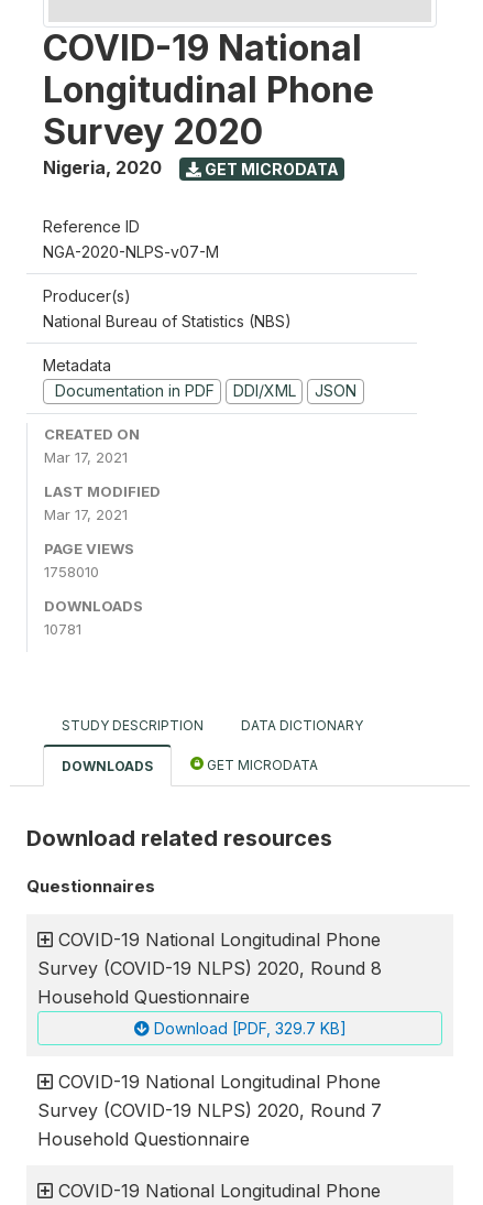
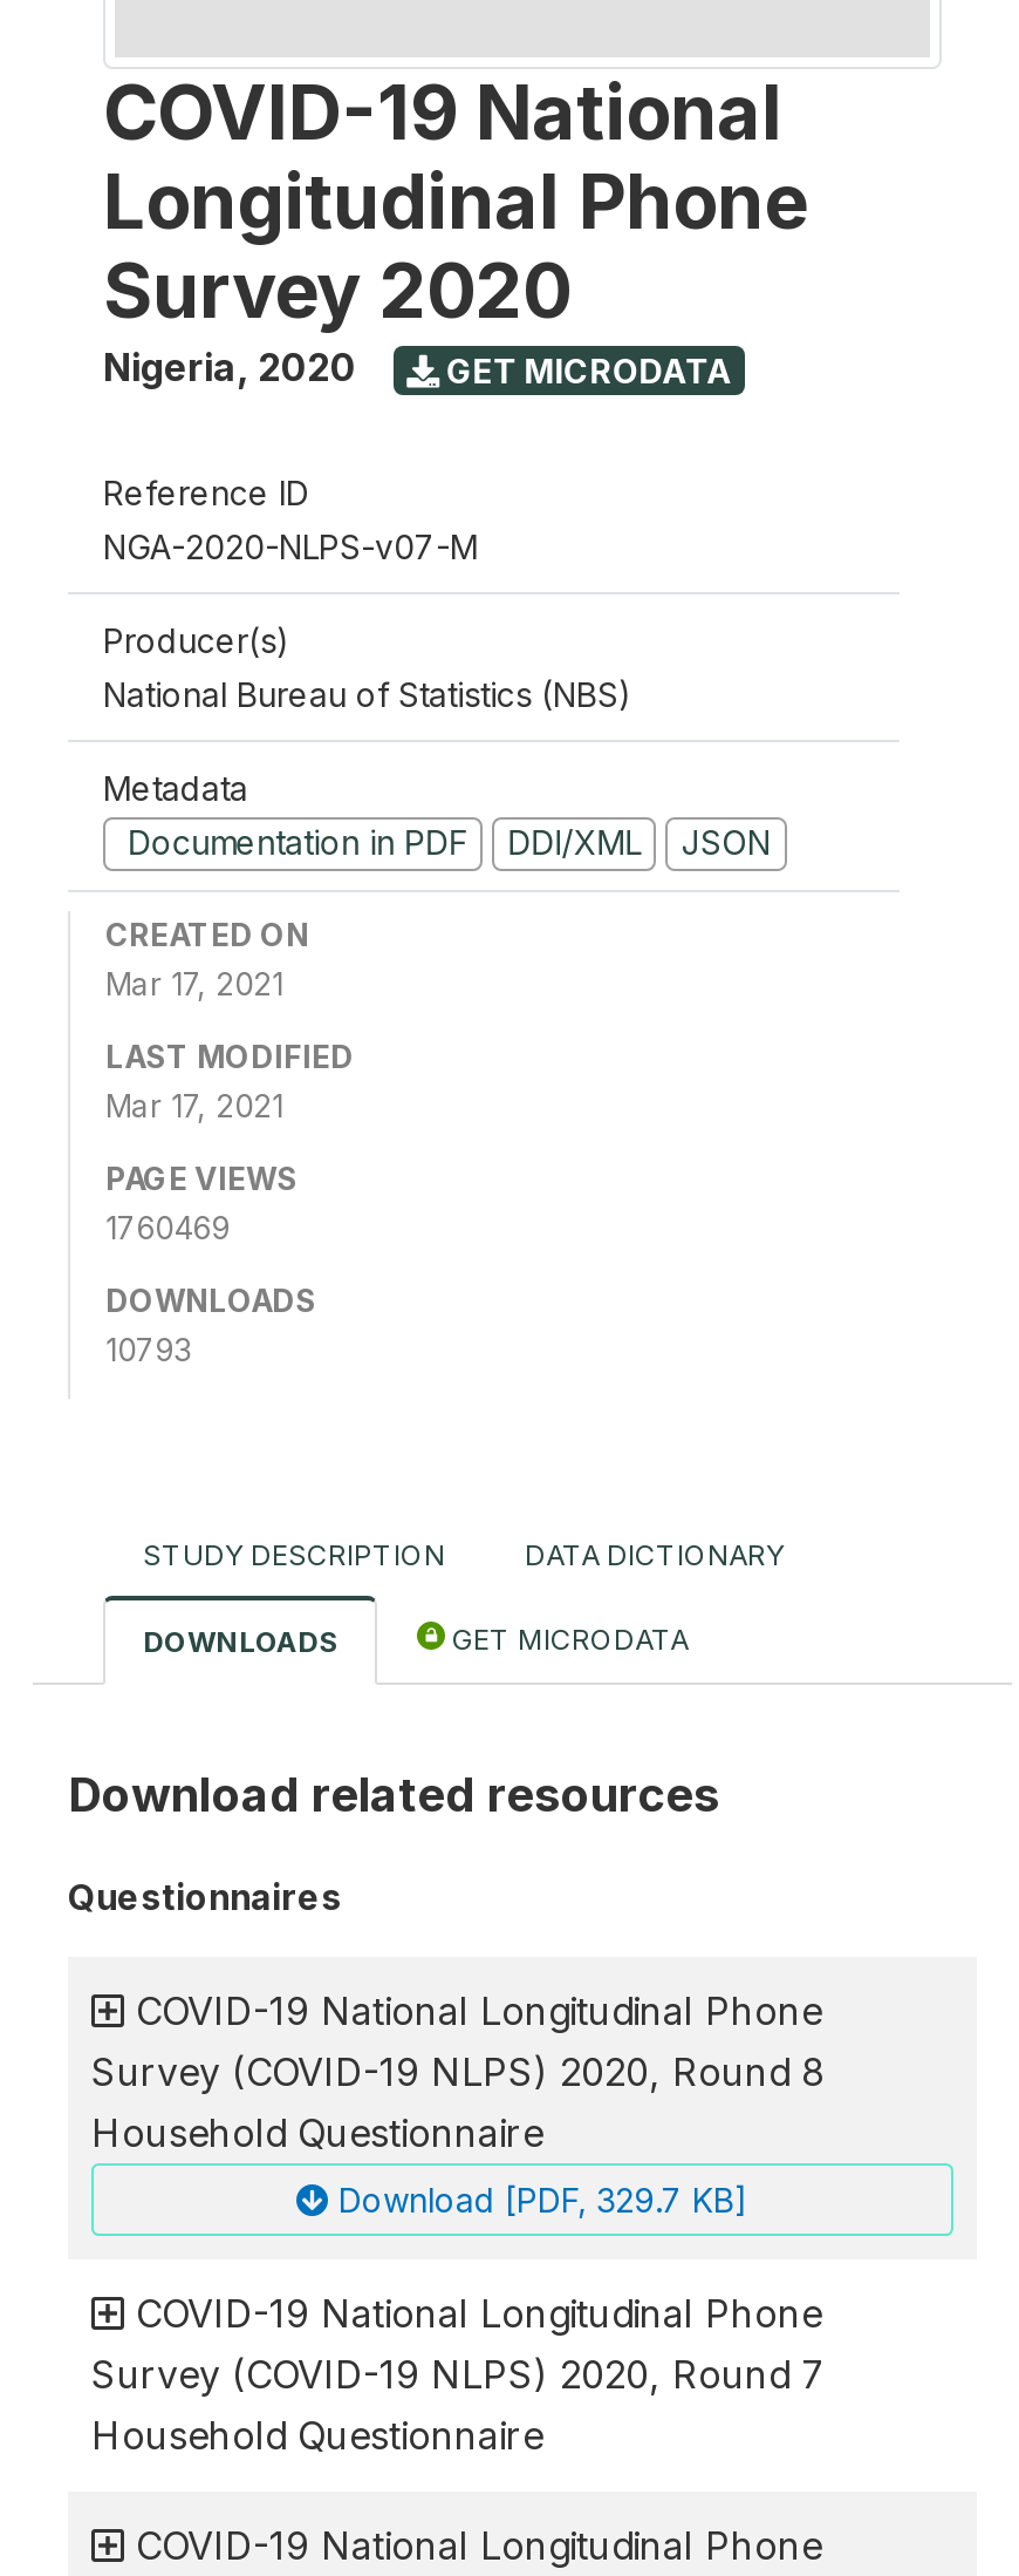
- 1758010
+ 1760469

- 10781
+ 10793
